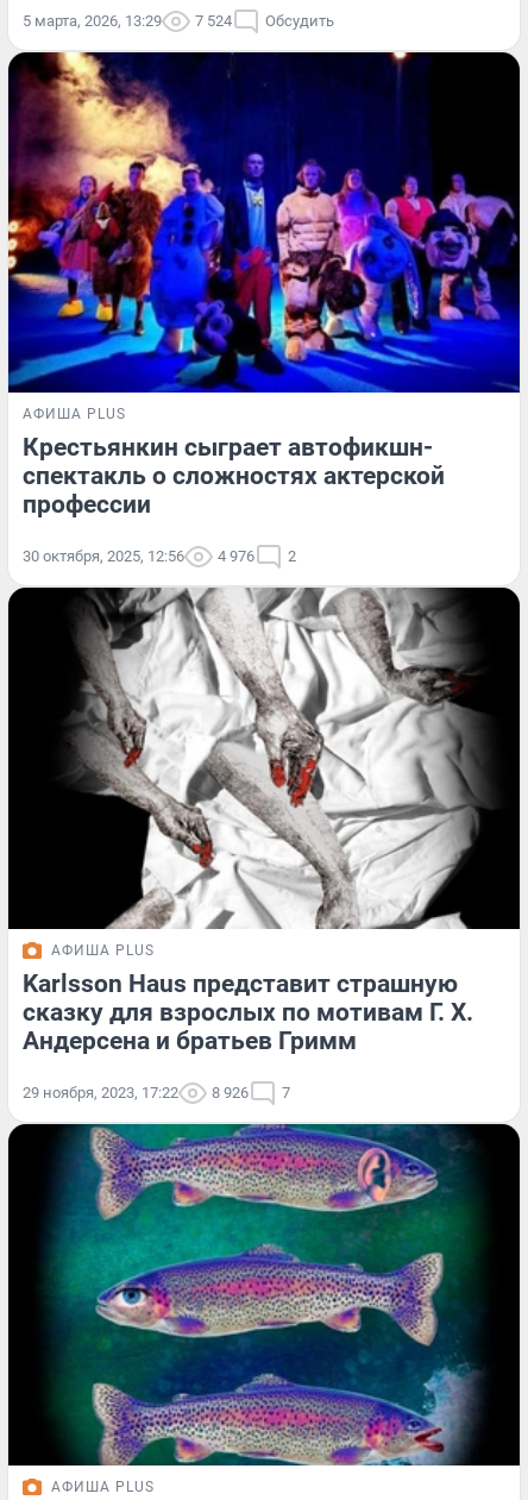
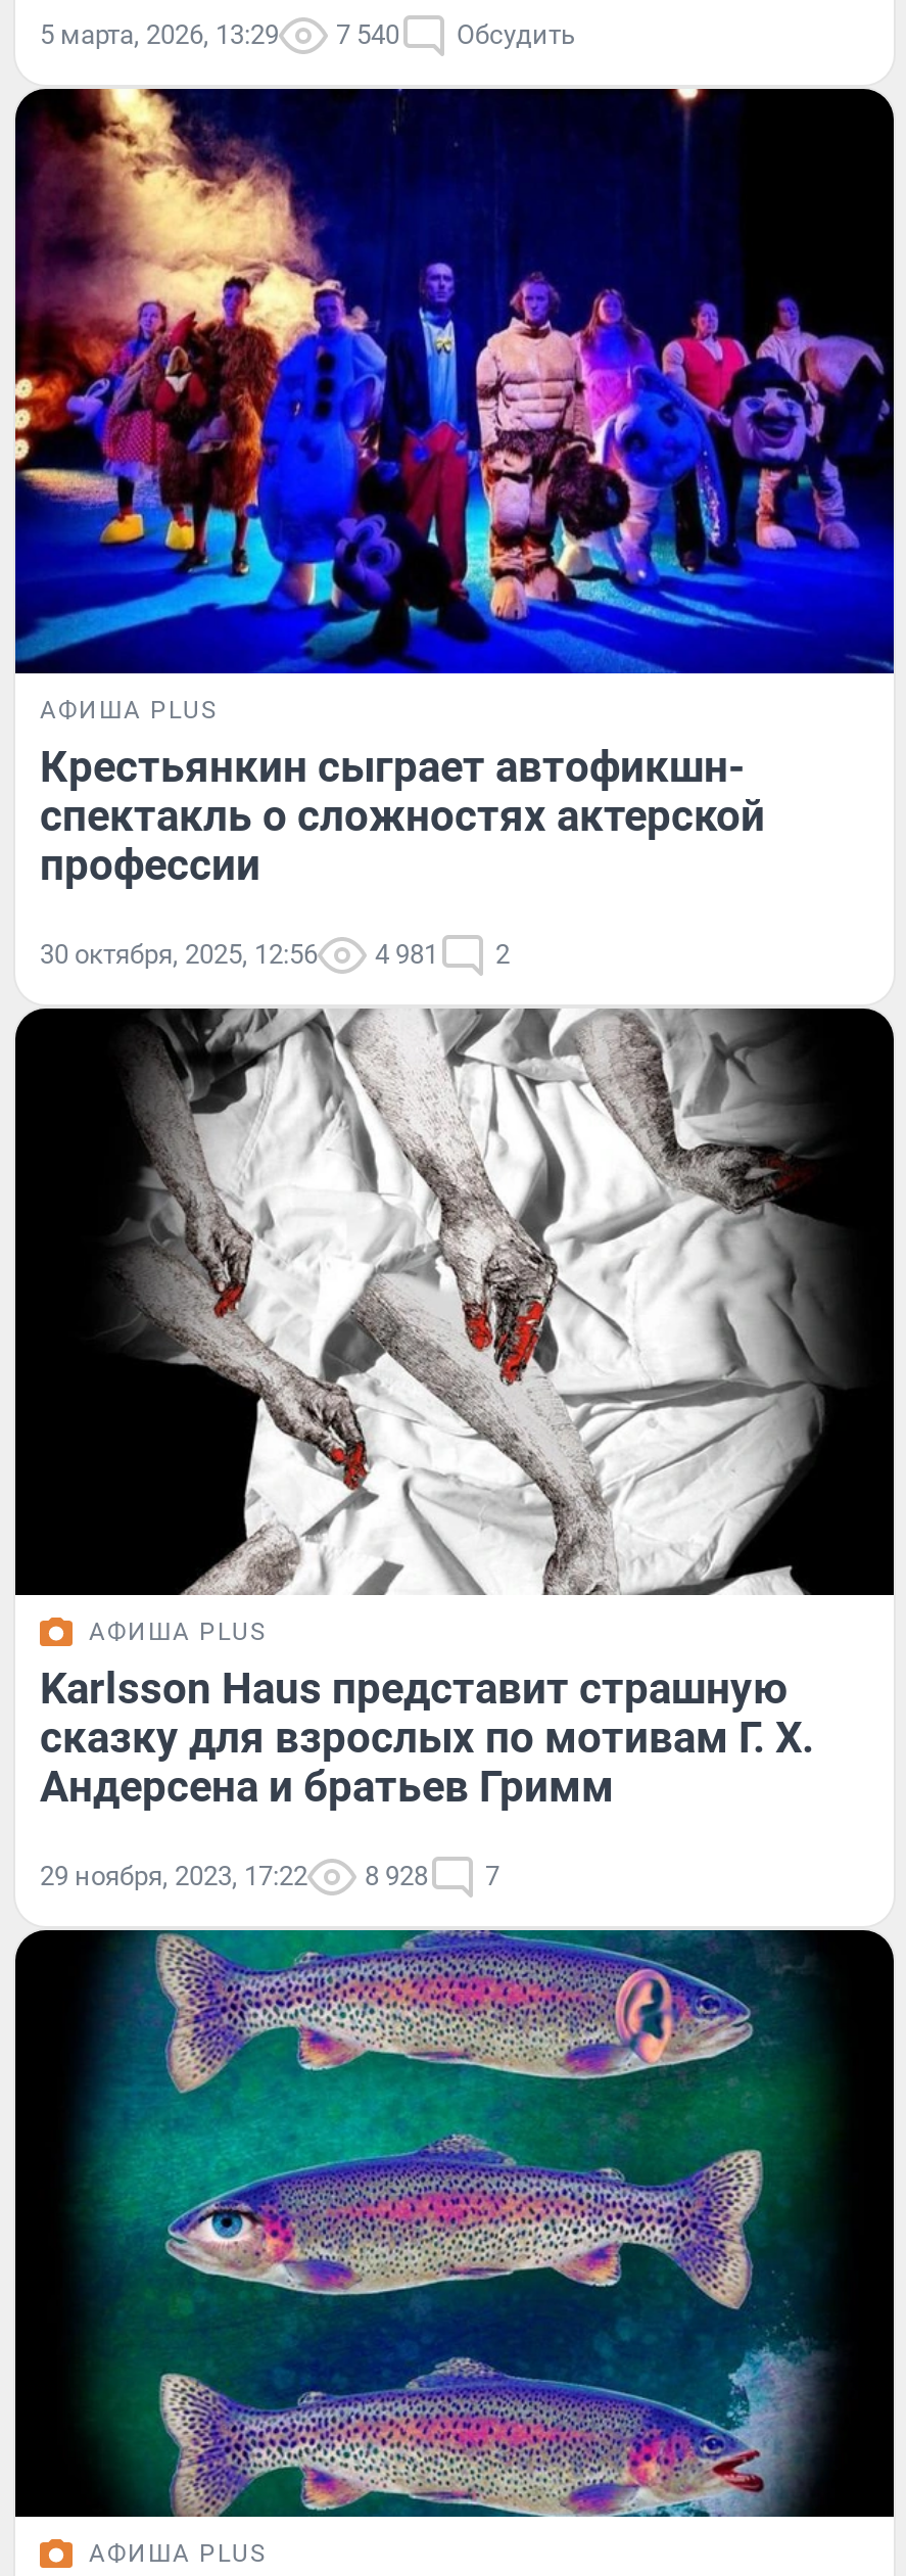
- 5 марта, 2026, 13:29 7 524 Обсудить
+ 5 марта, 2026, 13:29 7 540 Обсудить

- 30 октября, 2025, 12:56 4 976 2
+ 30 октября, 2025, 12:56 4 981 2

- 29 ноября, 2023, 17:22 8 926 7
+ 29 ноября, 2023, 17:22 8 928 7
